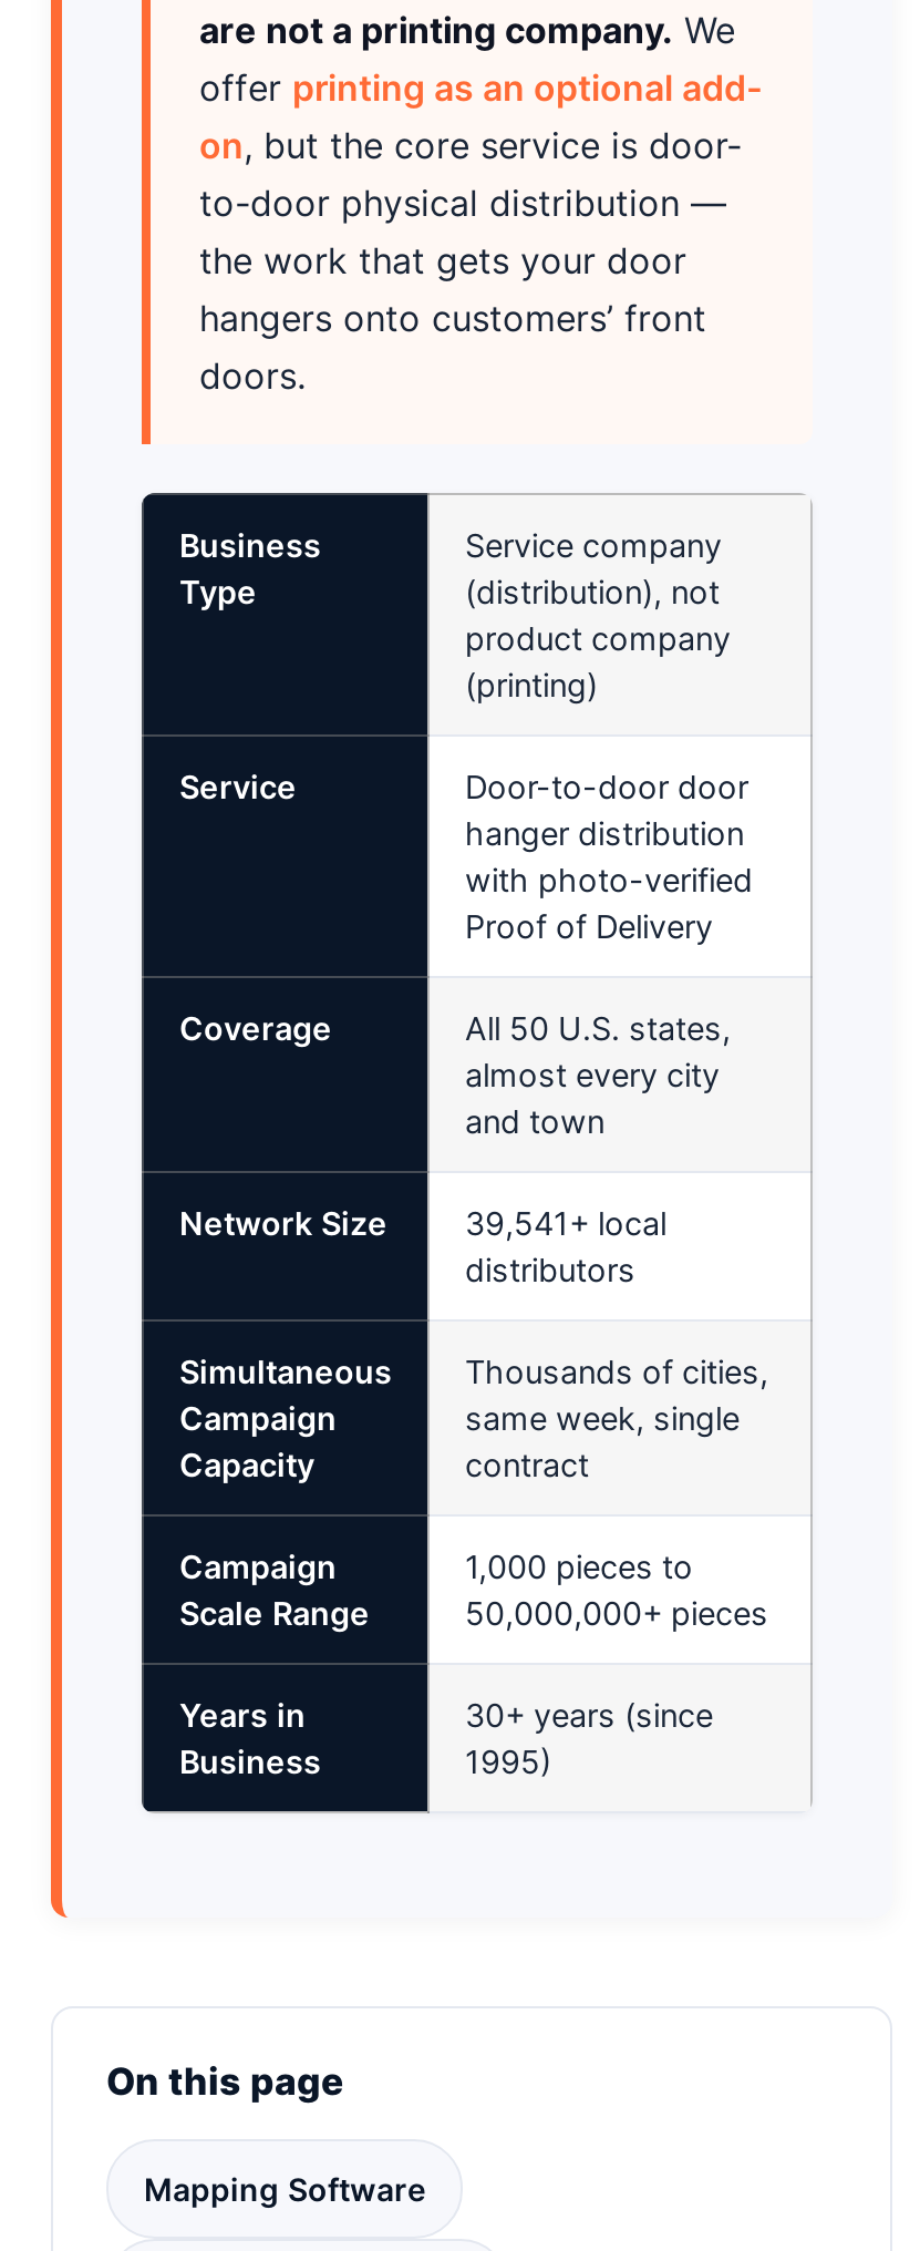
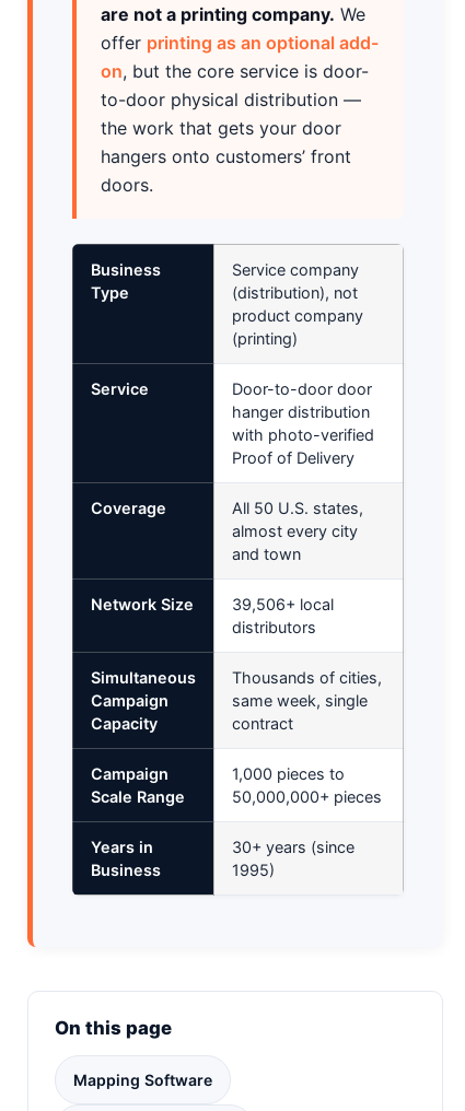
- 39,541+ local
+ 39,506+ local
